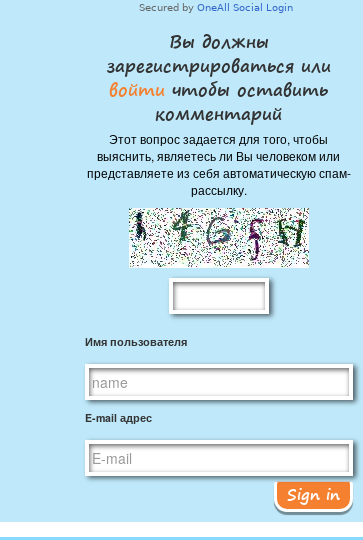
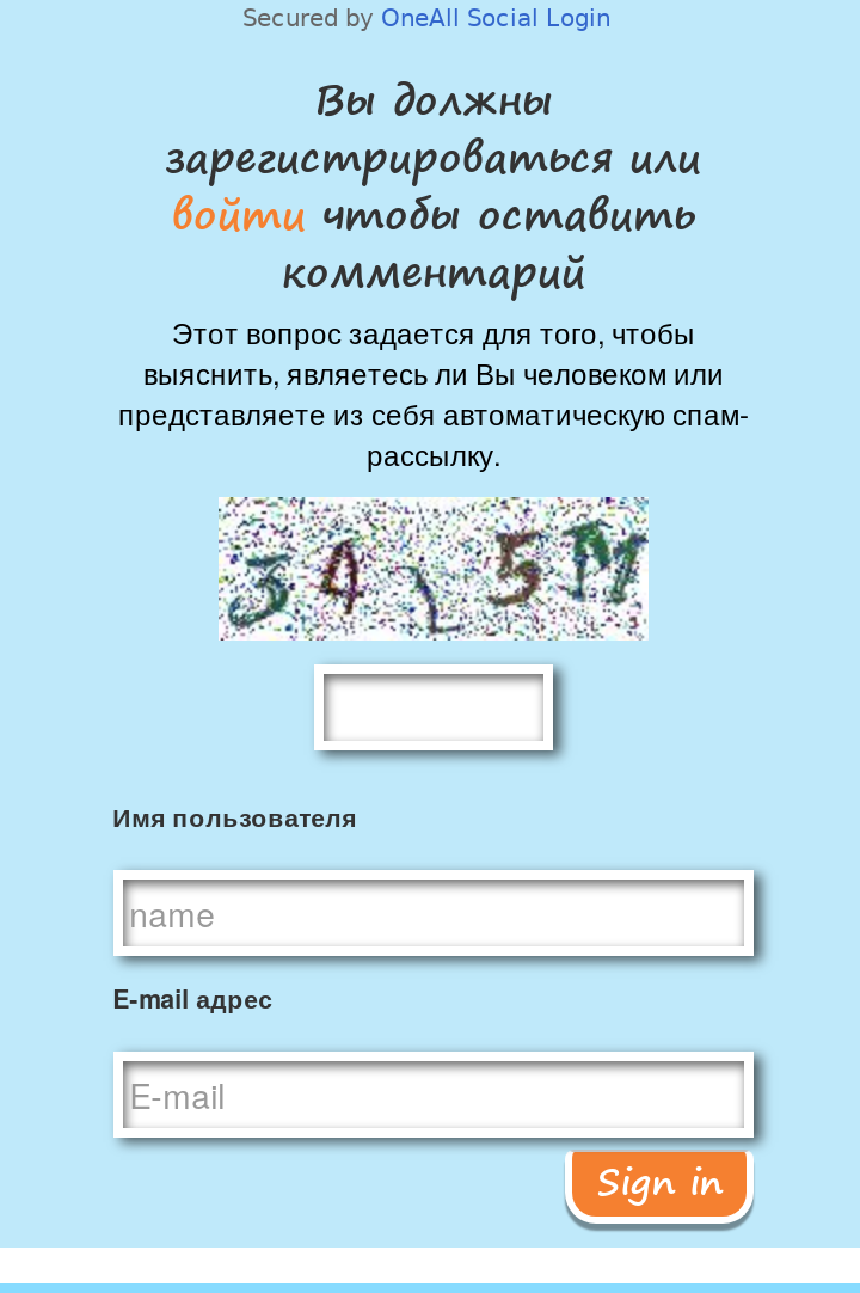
- [image]
+ [image]
